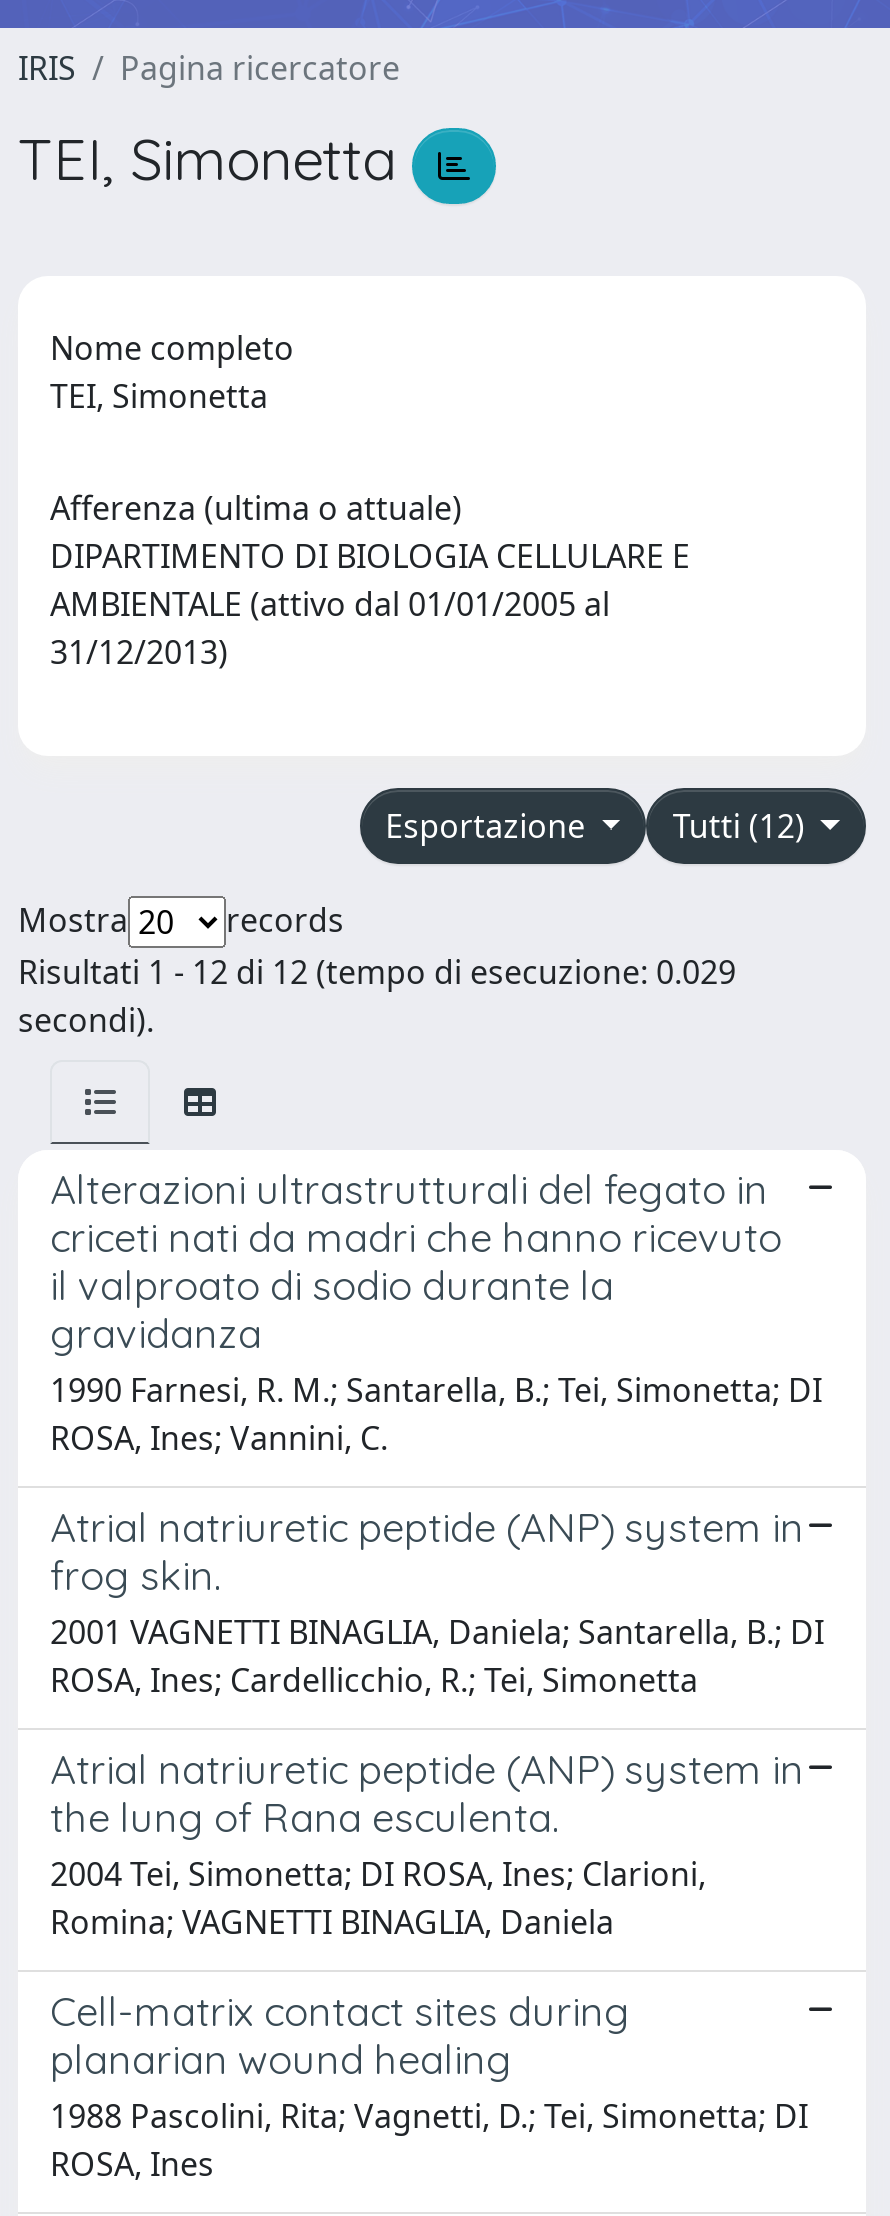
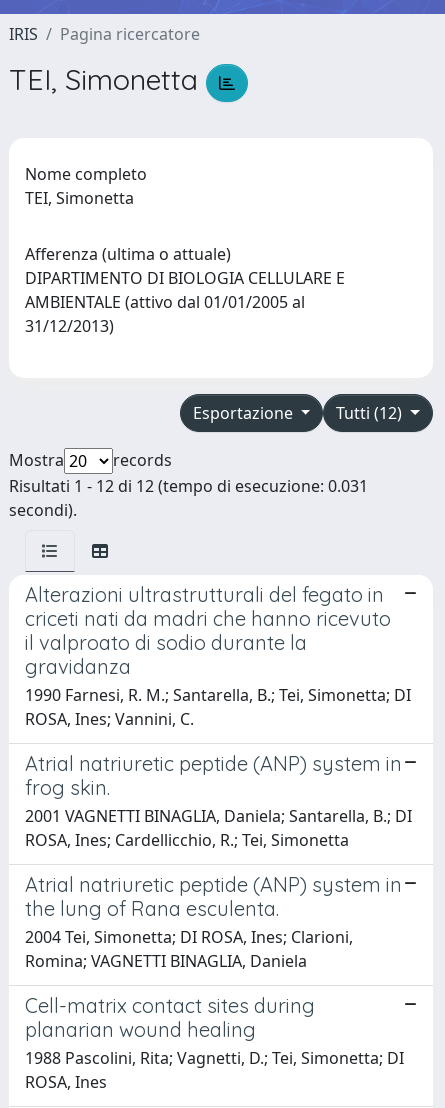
- Risultati 1 - 12 di 12 (tempo di esecuzione: 0.029
+ Risultati 1 - 12 di 12 (tempo di esecuzione: 0.031
